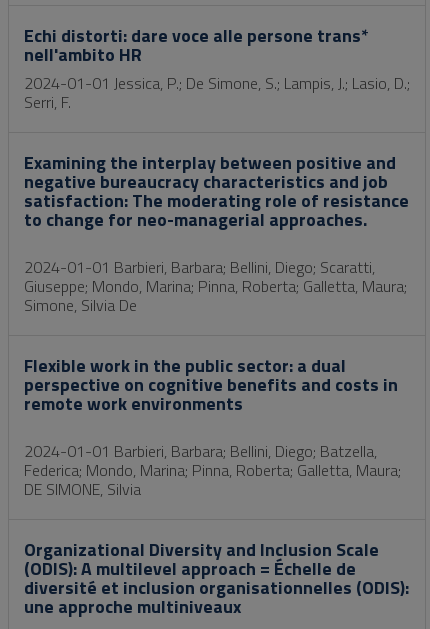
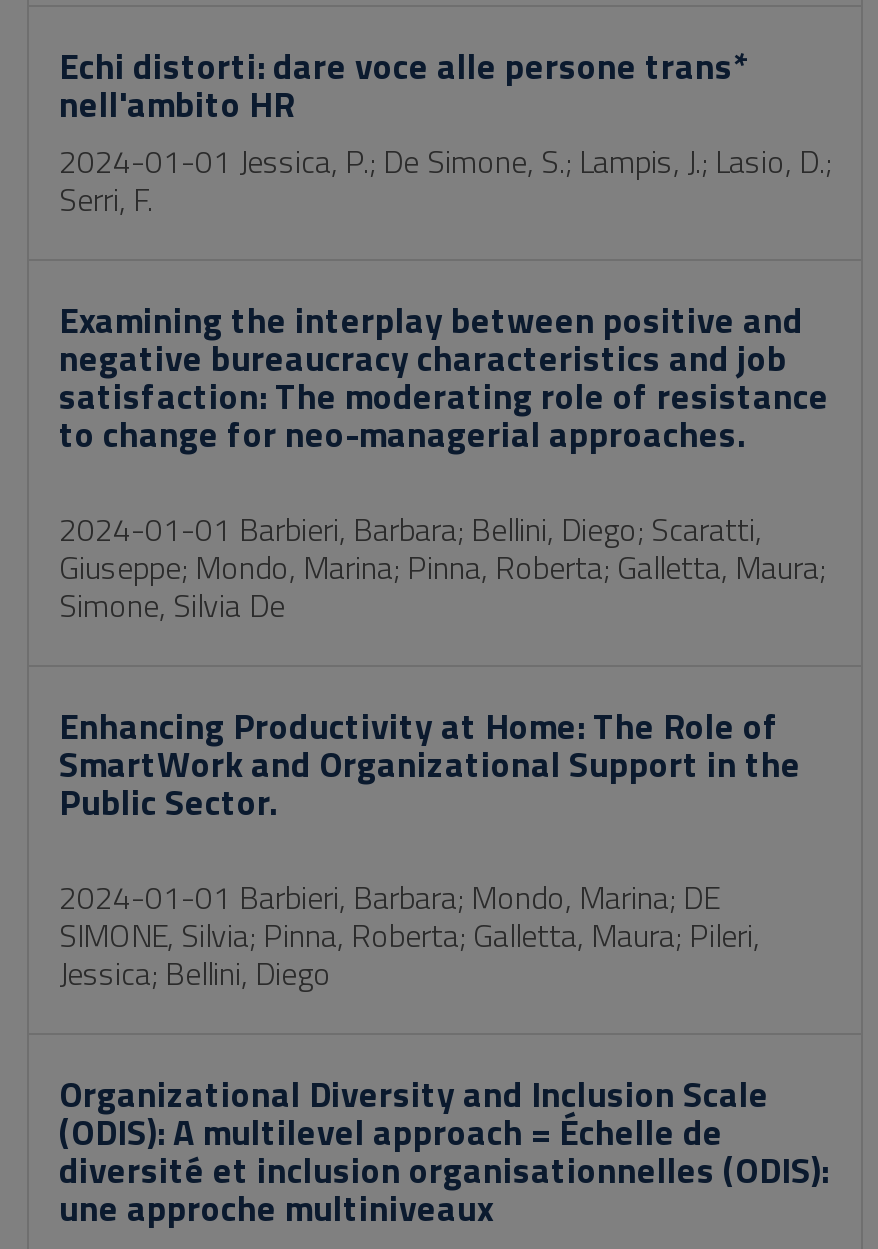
- Flexible work in the public sector: a dual
- perspective on cognitive benefits and costs in
- remote work environments
+ Enhancing Productivity at Home: The Role of
+ SmartWork and Organizational Support in the
+ Public Sector.

- 2024-01-01 Barbieri, Barbara; Bellini, Diego; Batzella,
- Federica; Mondo, Marina; Pinna, Roberta; Galletta, Maura;
- DE SIMONE, Silvia
+ 2024-01-01 Barbieri, Barbara; Mondo, Marina; DE
+ SIMONE, Silvia; Pinna, Roberta; Galletta, Maura; Pileri,
+ Jessica; Bellini, Diego
